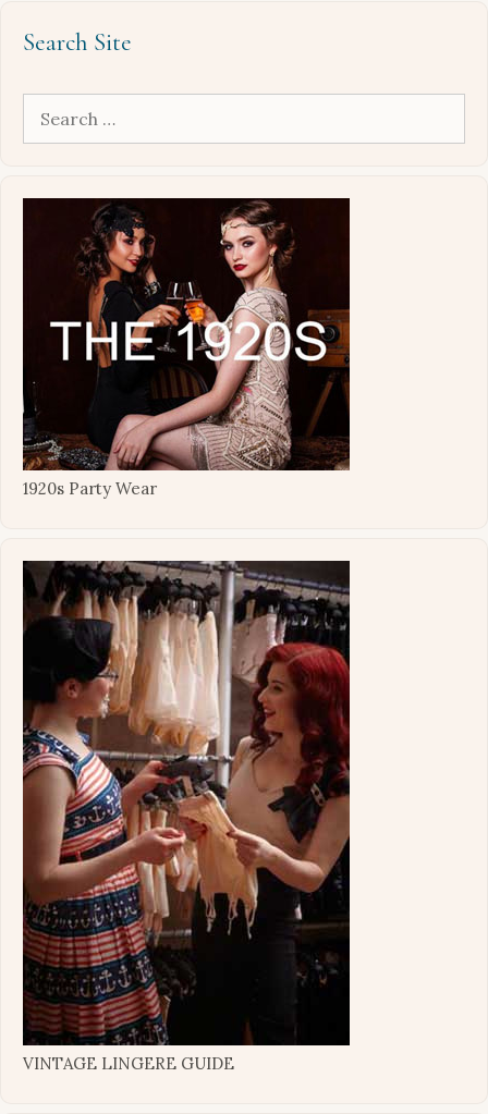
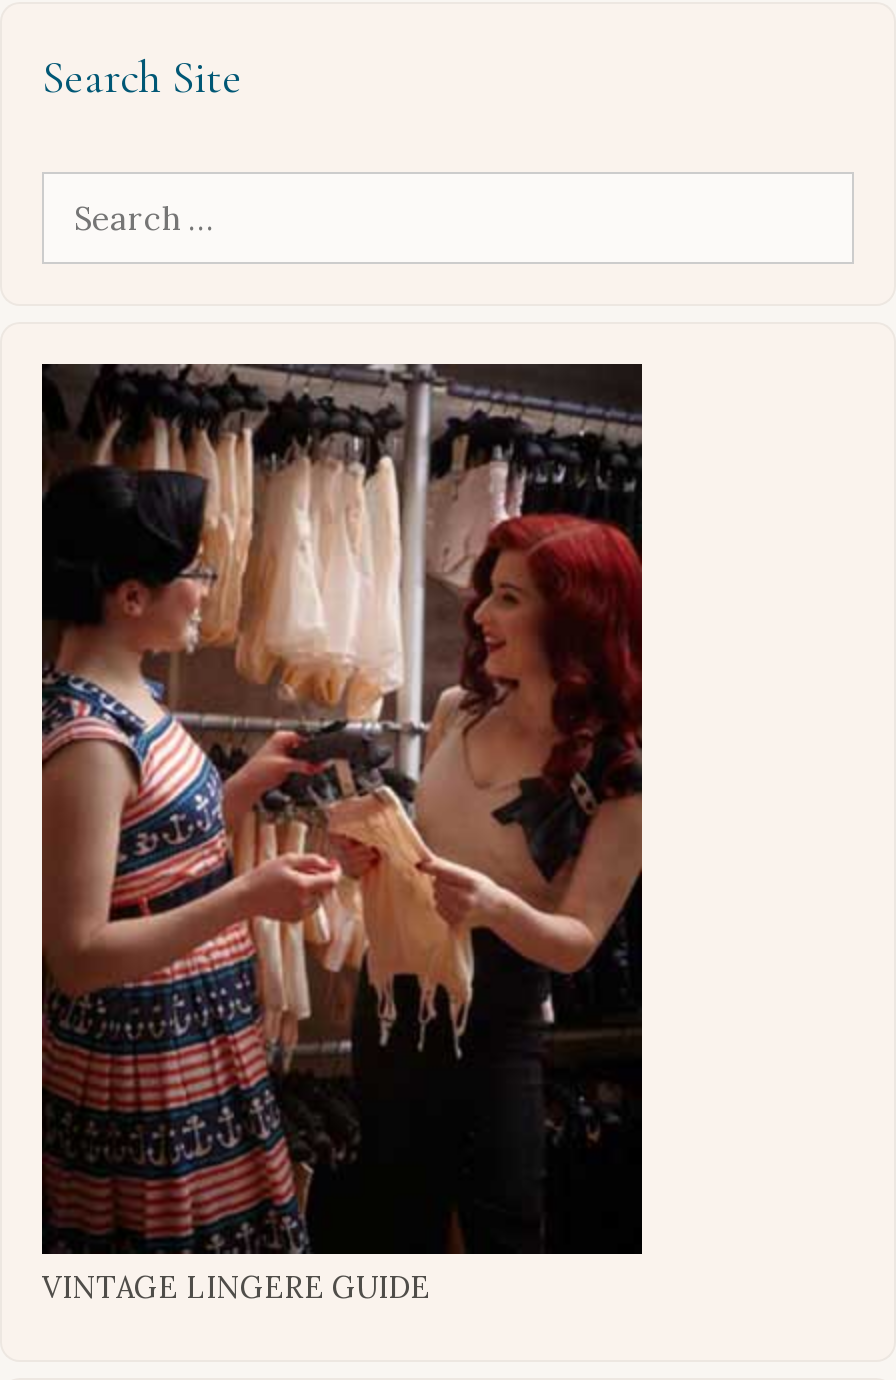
- [image]
- 1920s Party Wear
